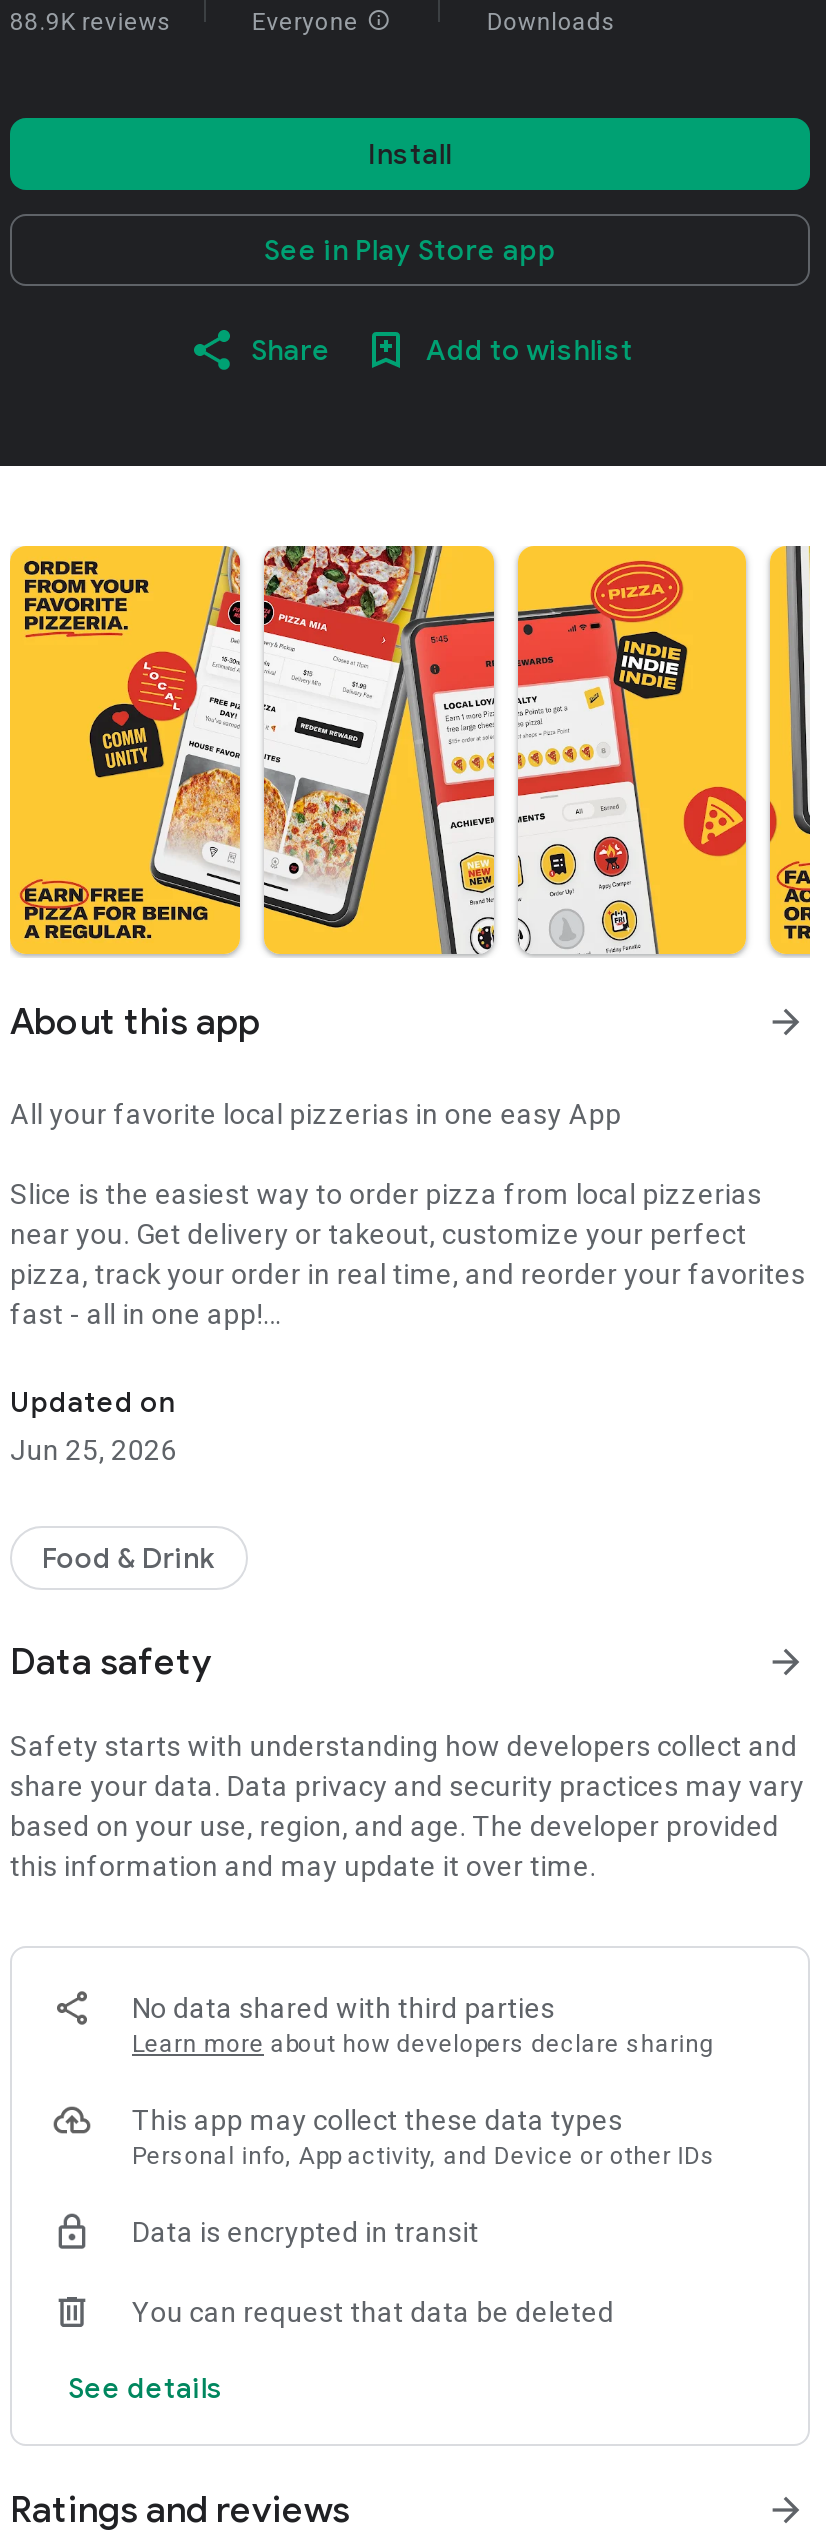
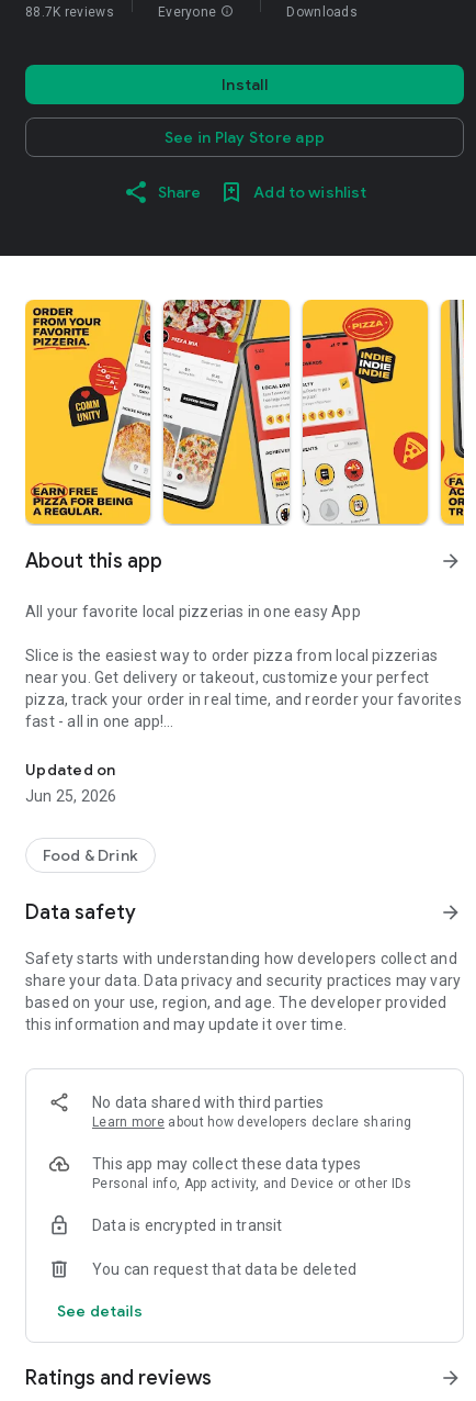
- 88.9K reviews
+ 88.7K reviews
